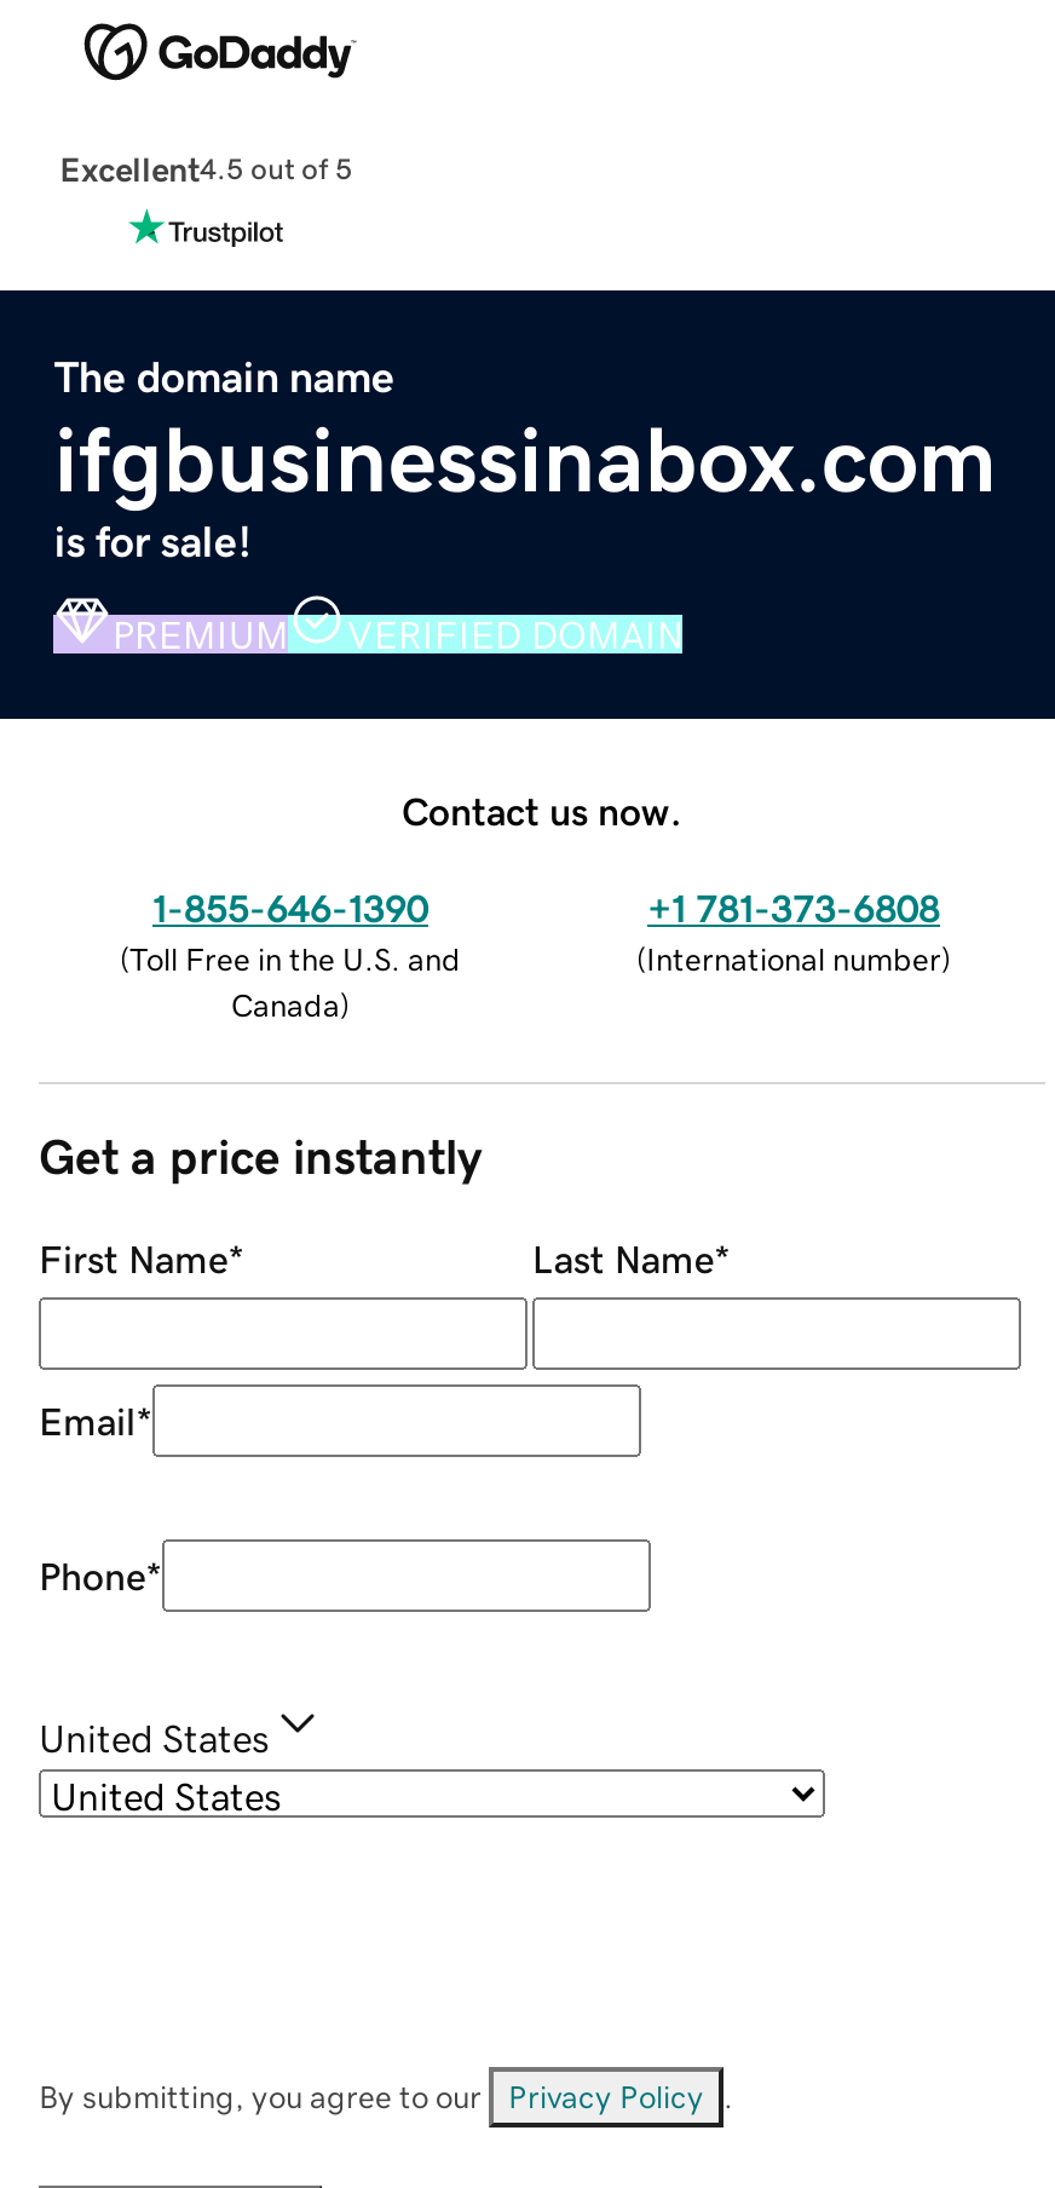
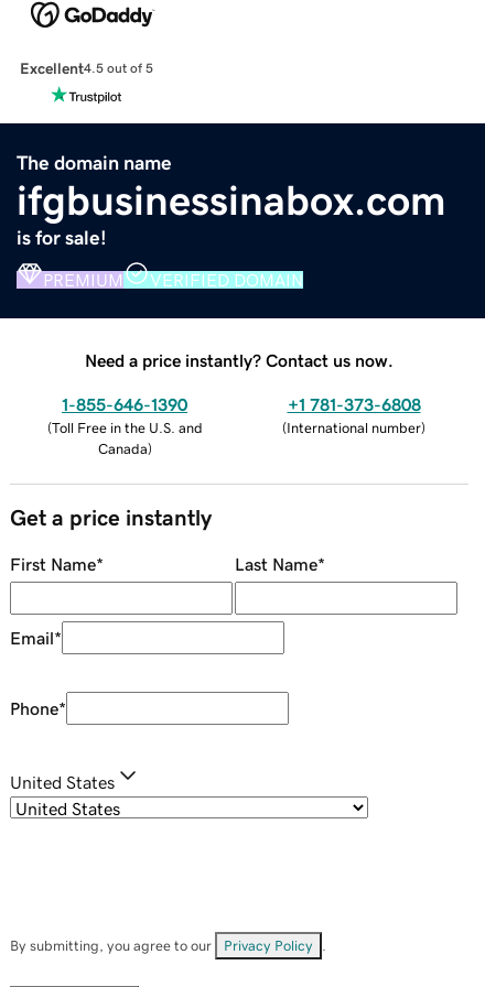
- Contact us now.
+ Need a price instantly? Contact us now.
